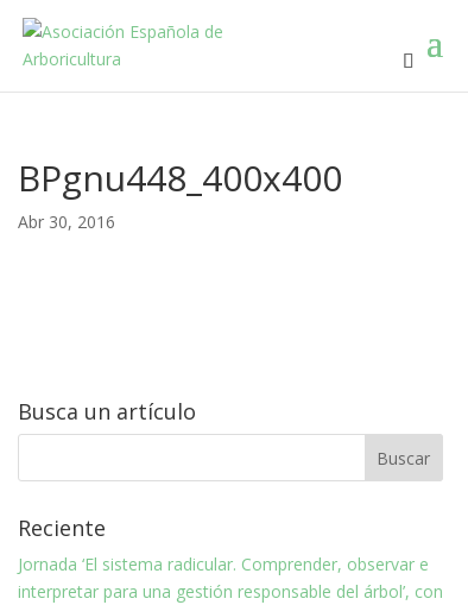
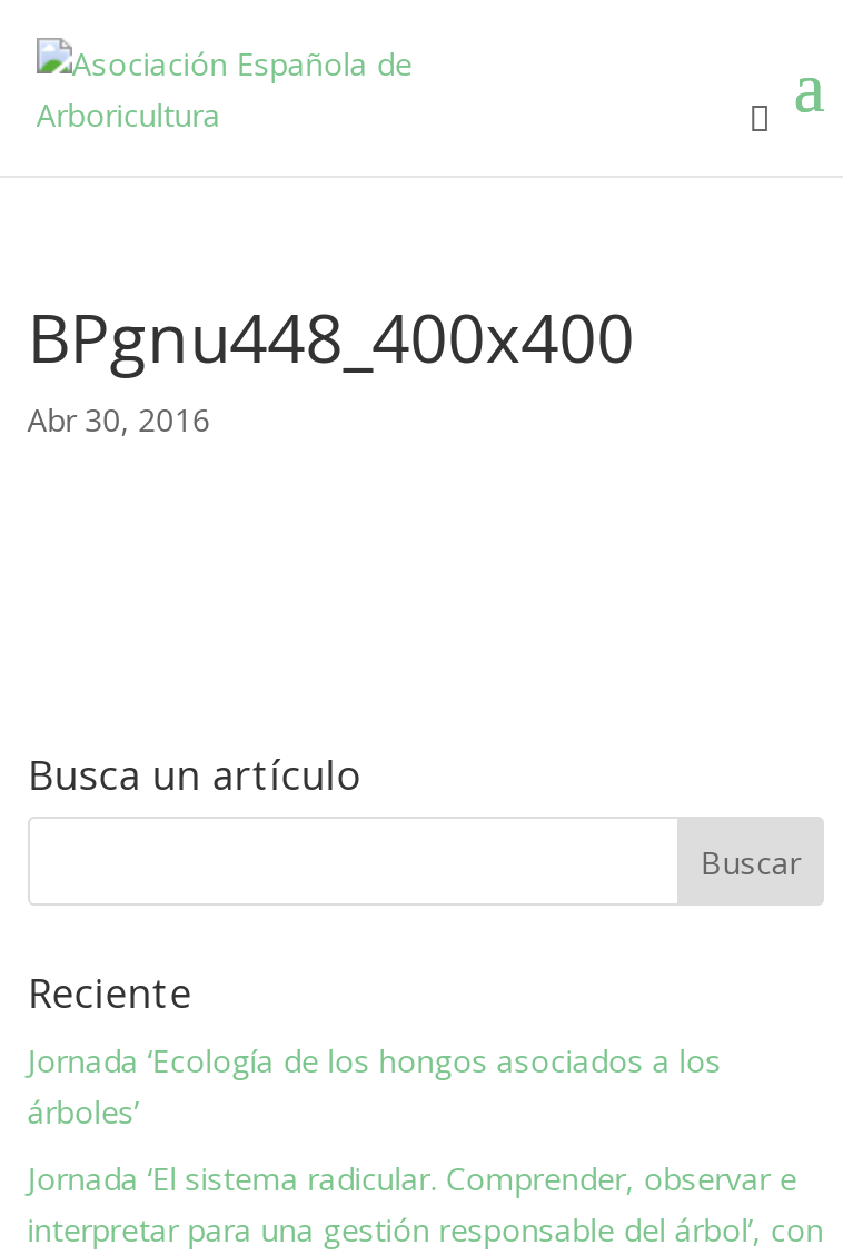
+ Jornada ‘Ecología de los hongos asociados a los
+ árboles’
